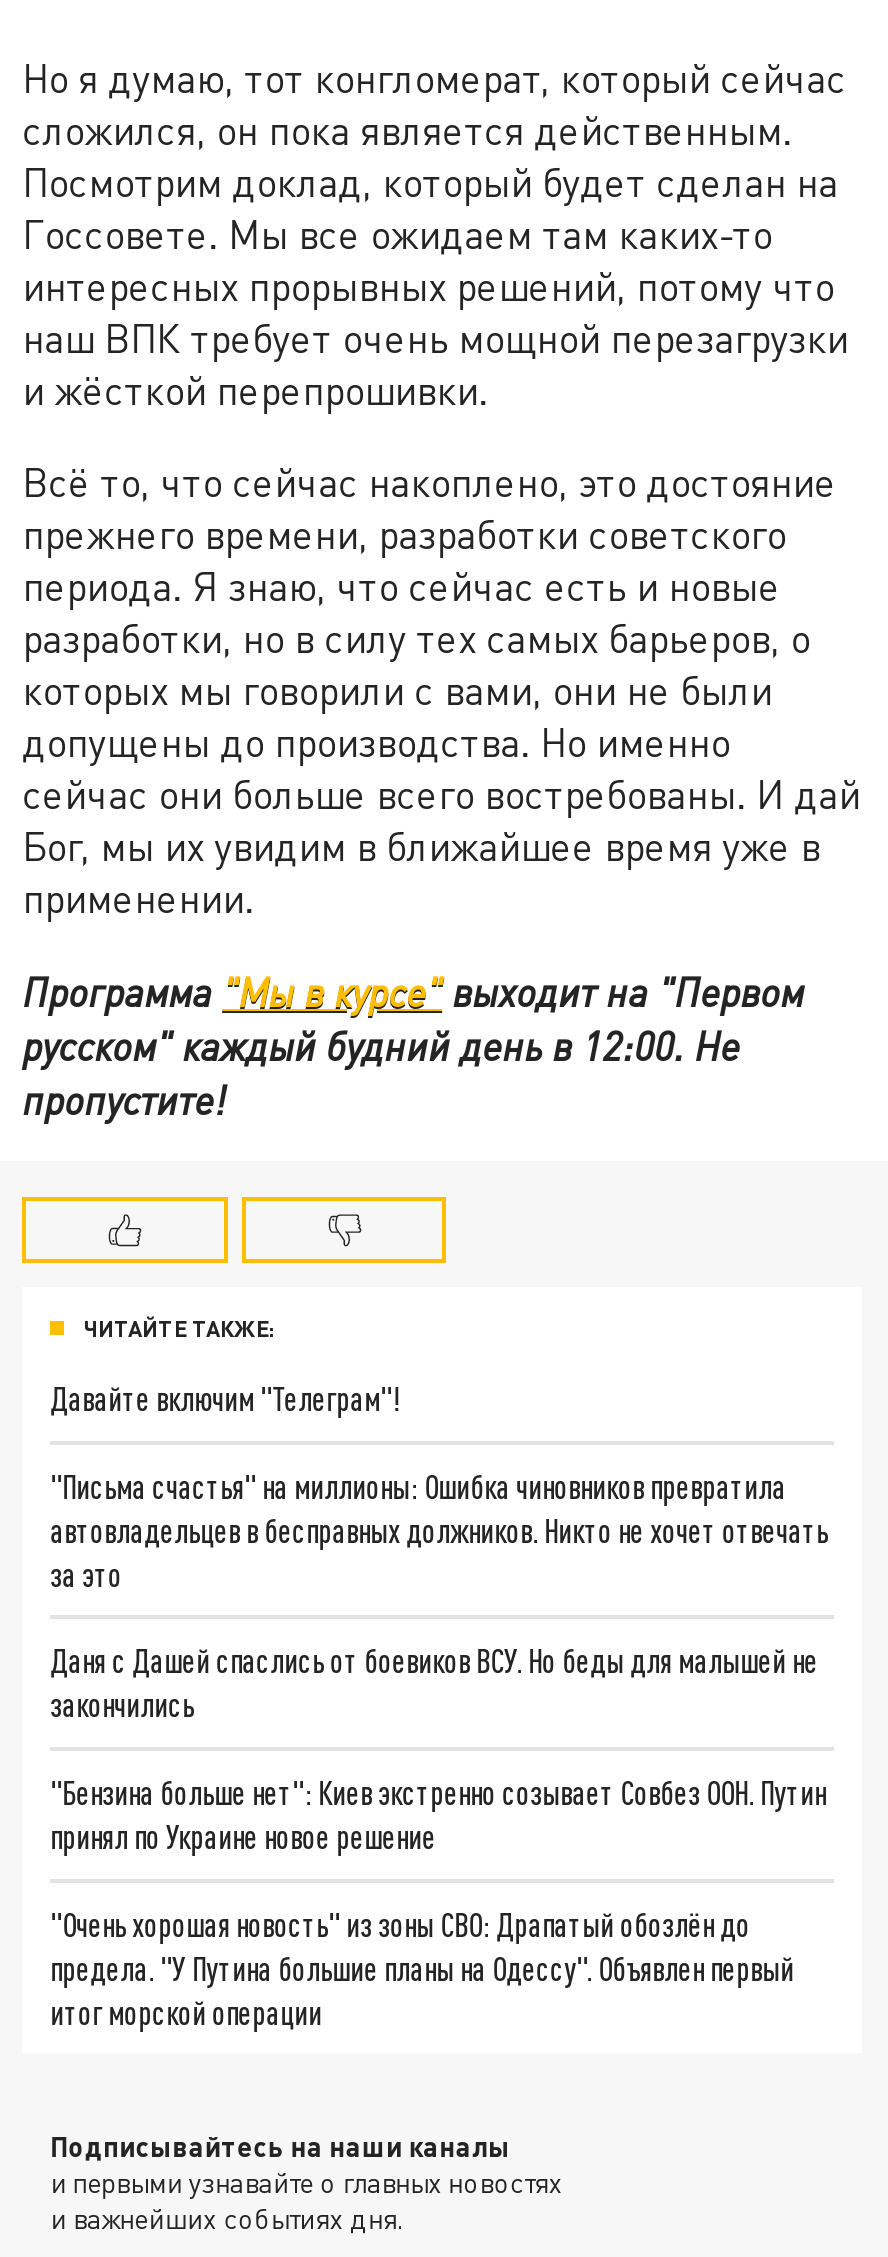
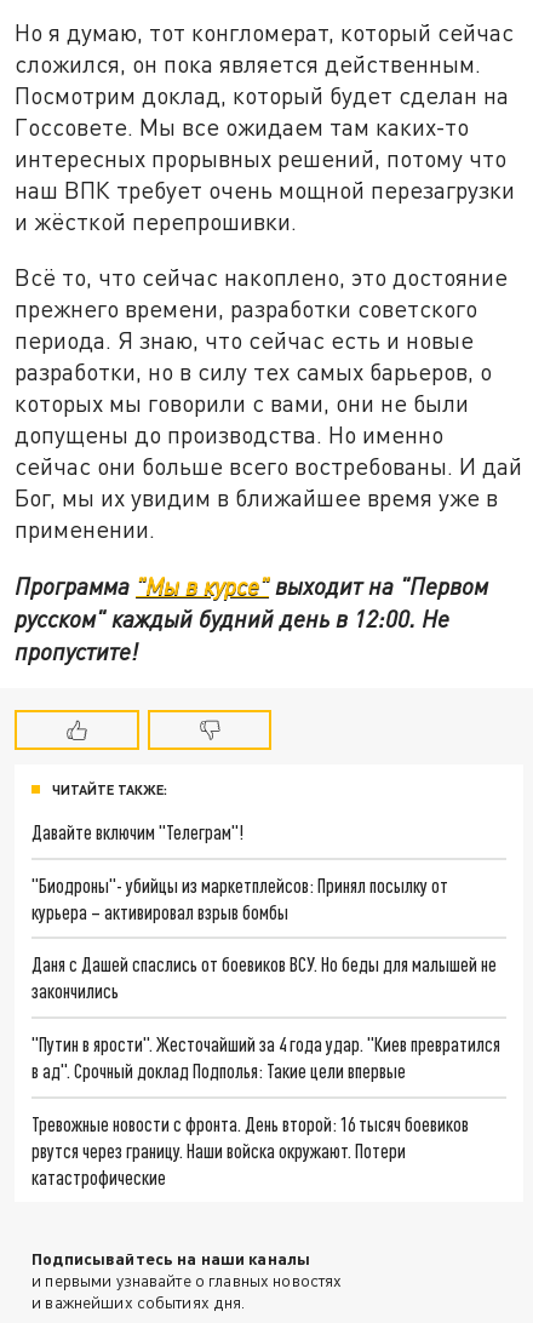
- "Письма счастья" на миллионы: Ошибка чиновников превратила
- автовладельцев в бесправных должников. Никто не хочет отвечать
- за это
+ "Биодроны"- убийцы из маркетплейсов: Принял посылку от
+ курьера – активировал взрыв бомбы

- "Бензина больше нет": Киев экстренно созывает Совбез ООН. Путин
- принял по Украине новое решение
+ "Путин в ярости". Жесточайший за 4 года удар. "Киев превратился
+ в ад". Срочный доклад Подполья: Такие цели впервые

- "Очень хорошая новость" из зоны СВО: Драпатый обозлён до
- предела. "У Путина большие планы на Одессу". Объявлен первый
- итог морской операции
+ Тревожные новости с фронта. День второй: 16 тысяч боевиков
+ рвутся через границу. Наши войска окружают. Потери
+ катастрофические
